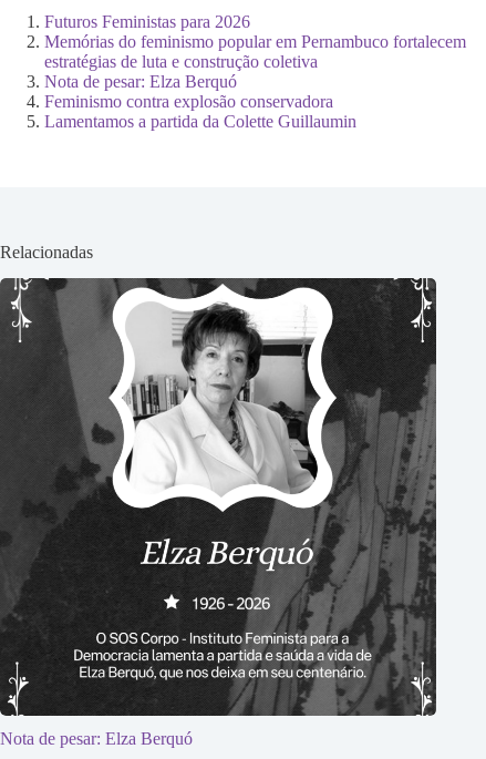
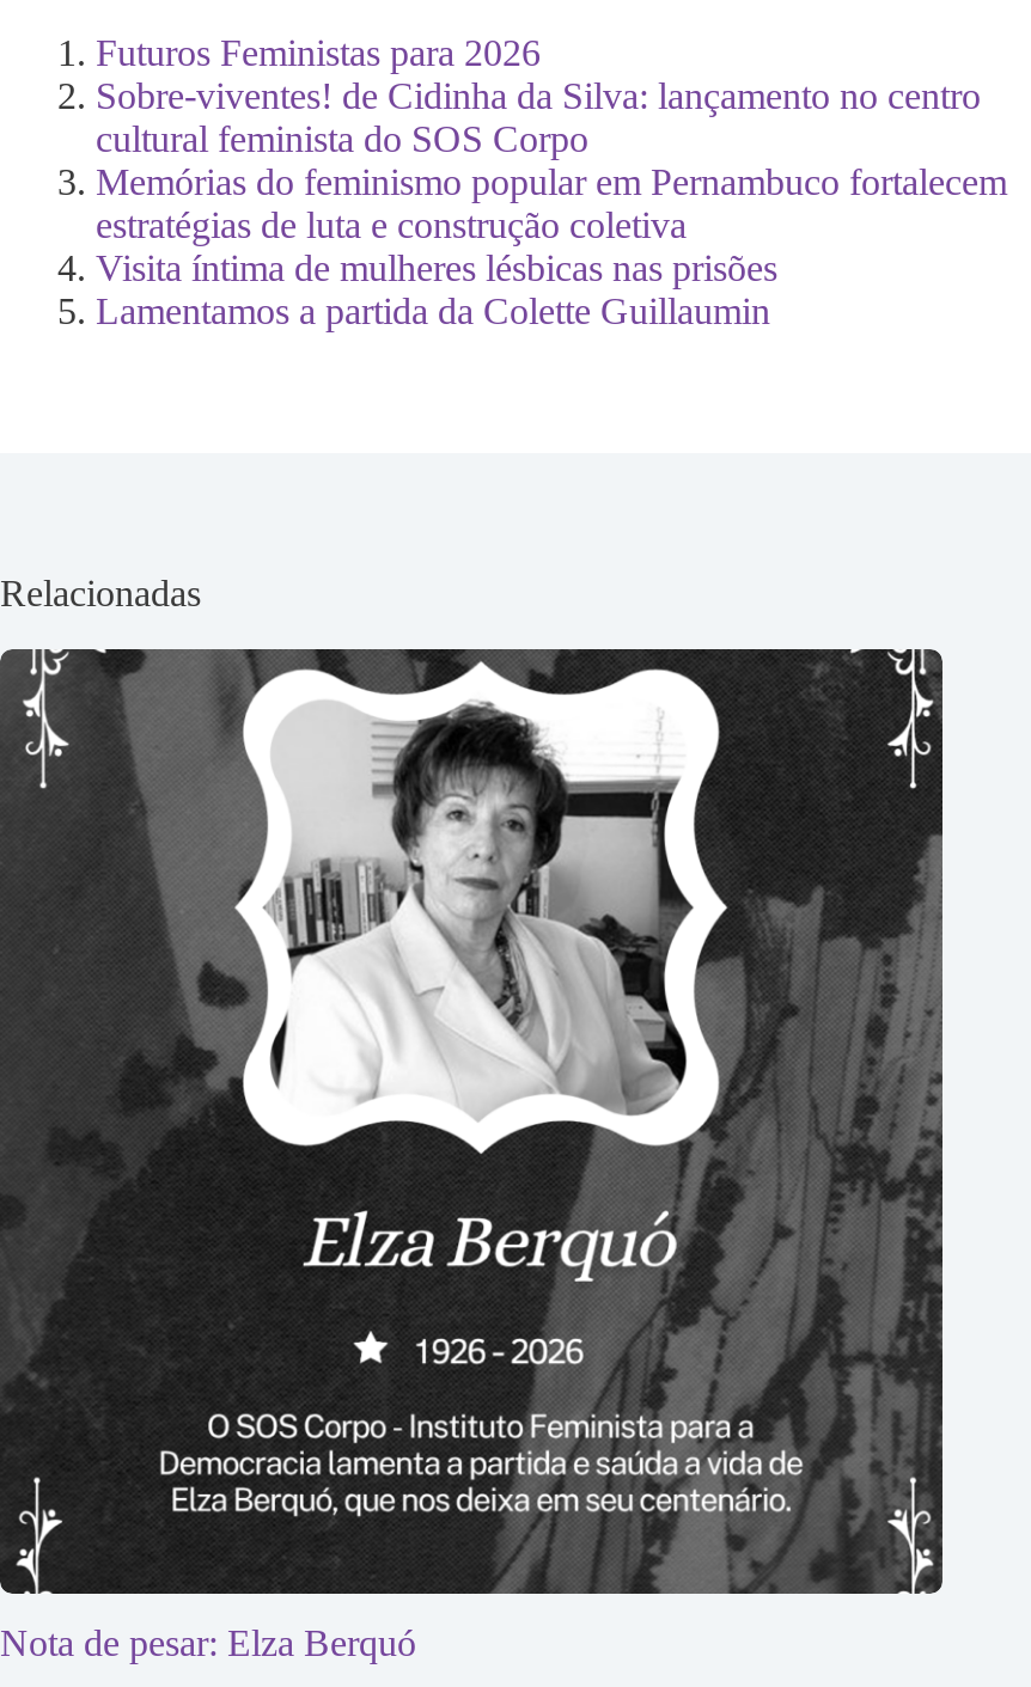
+ Sobre-viventes! de Cidinha da Silva: lançamento no centro
+ cultural feminista do SOS Corpo

moved down: Memórias do feminismo popular em Pernambuco fortalecem | estratégias de luta e construção coletiva

- Nota de pesar: Elza Berquó
- Feminismo contra explosão conservadora
+ Visita íntima de mulheres lésbicas nas prisões
